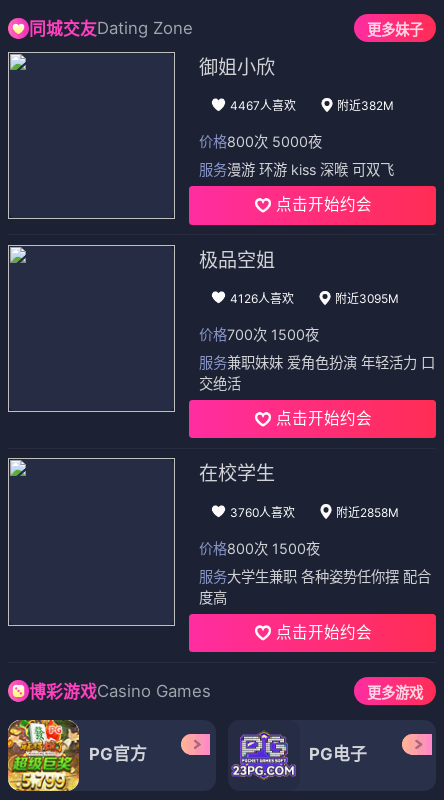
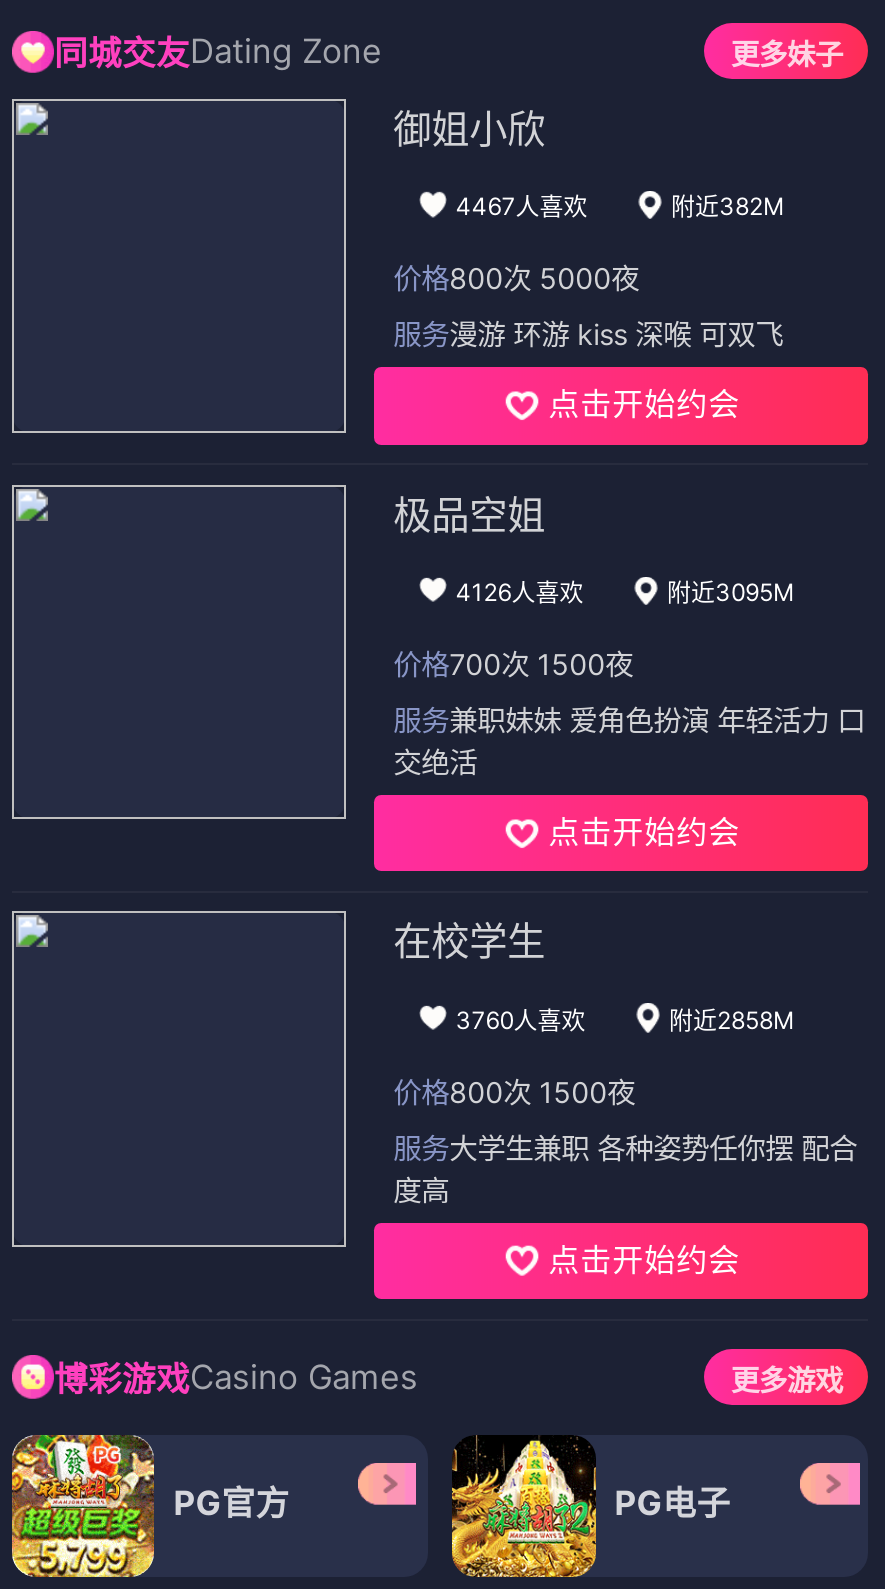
- [image]
+ [image]
